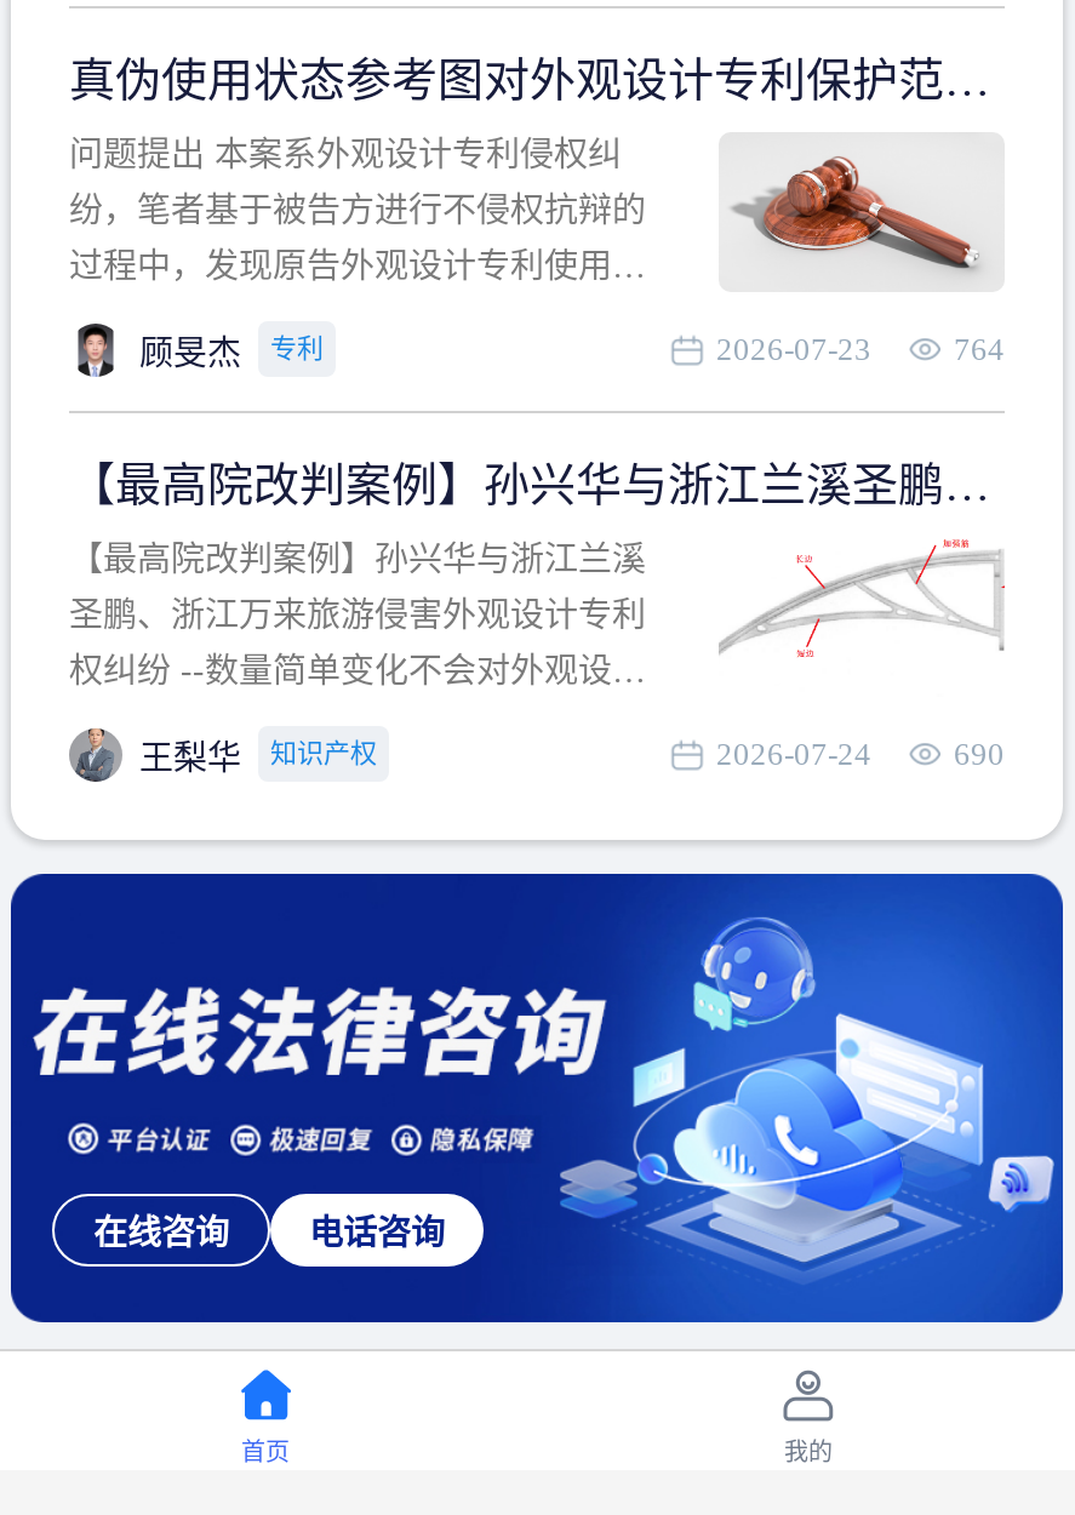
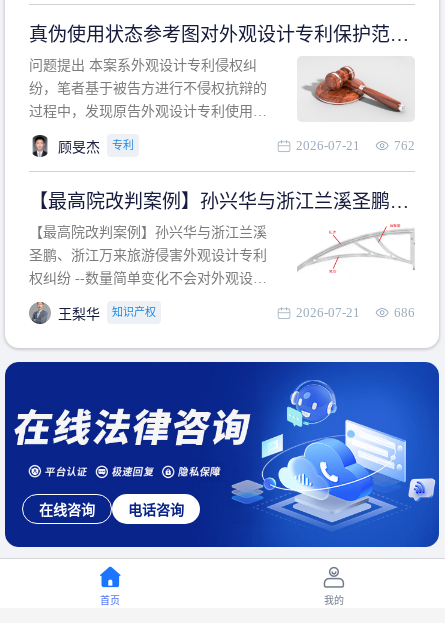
- 2026-07-23
+ 2026-07-21

- 764
+ 762

- 2026-07-24
+ 2026-07-21

- 690
+ 686
